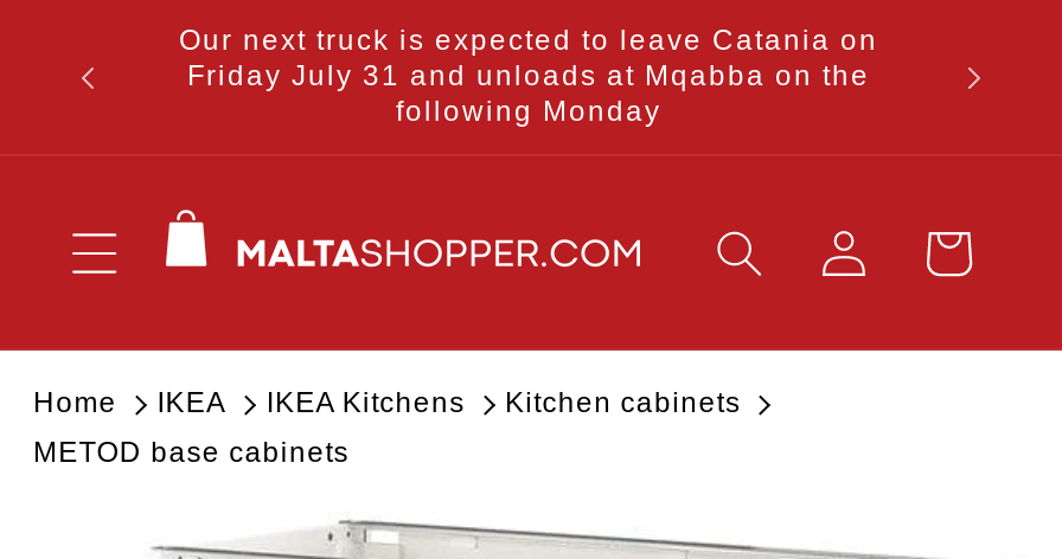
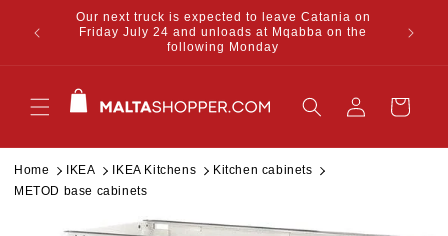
- Friday July 31 and unloads at Mqabba on the
+ Friday July 24 and unloads at Mqabba on the
